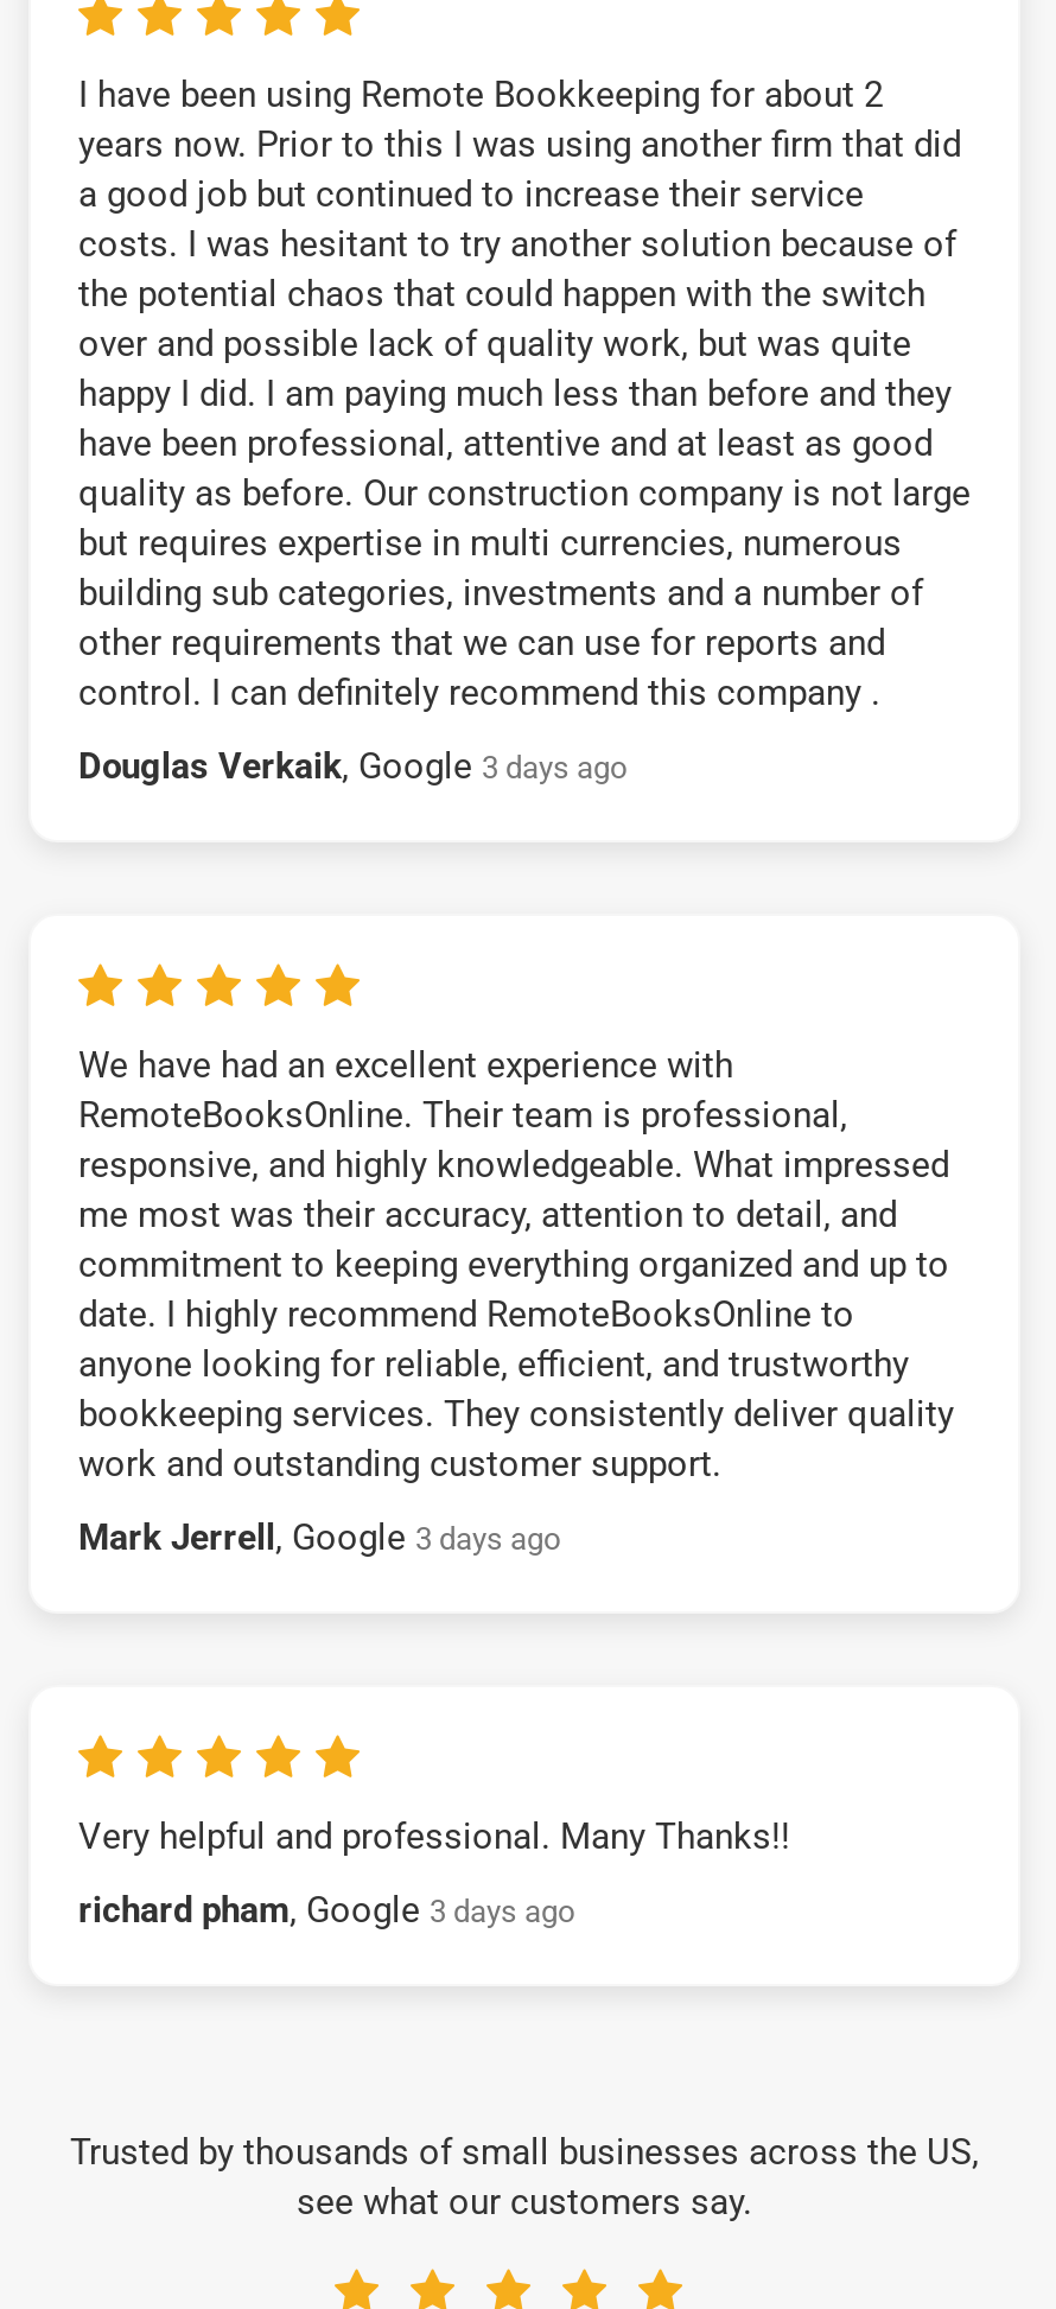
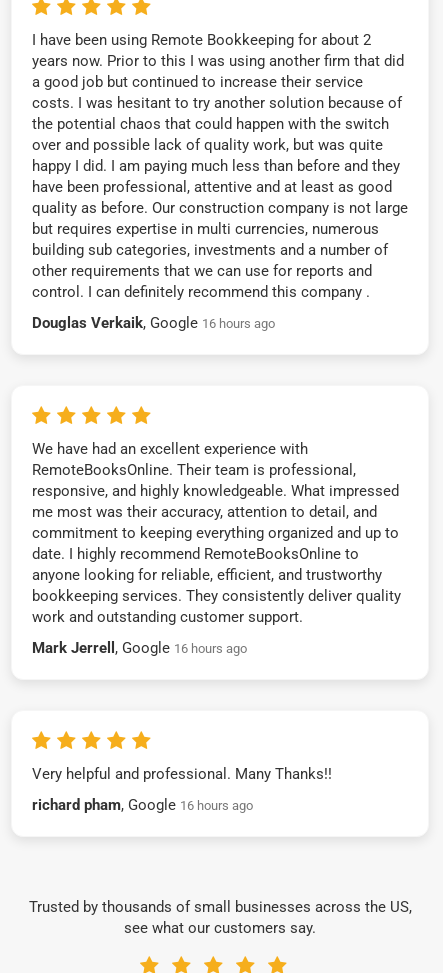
- Douglas Verkaik, Google 3 days ago
+ Douglas Verkaik, Google 16 hours ago

- Mark Jerrell, Google 3 days ago
+ Mark Jerrell, Google 16 hours ago

- richard pham, Google 3 days ago
+ richard pham, Google 16 hours ago
